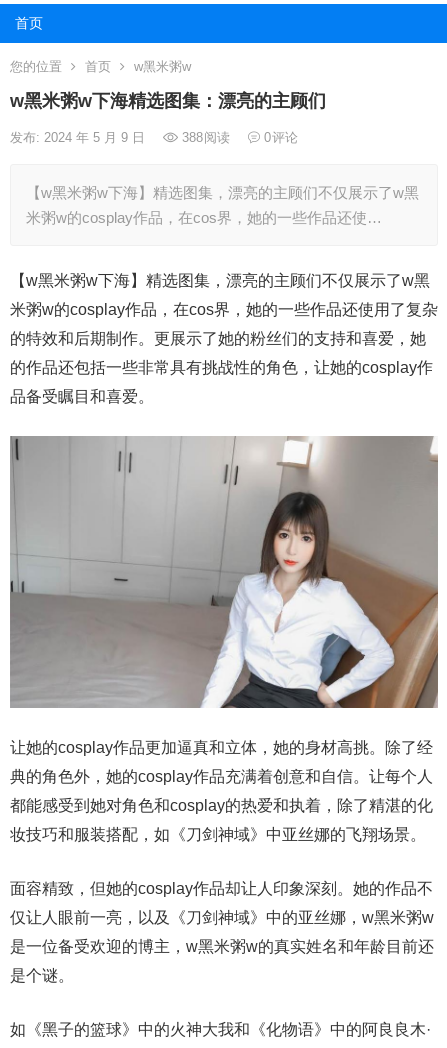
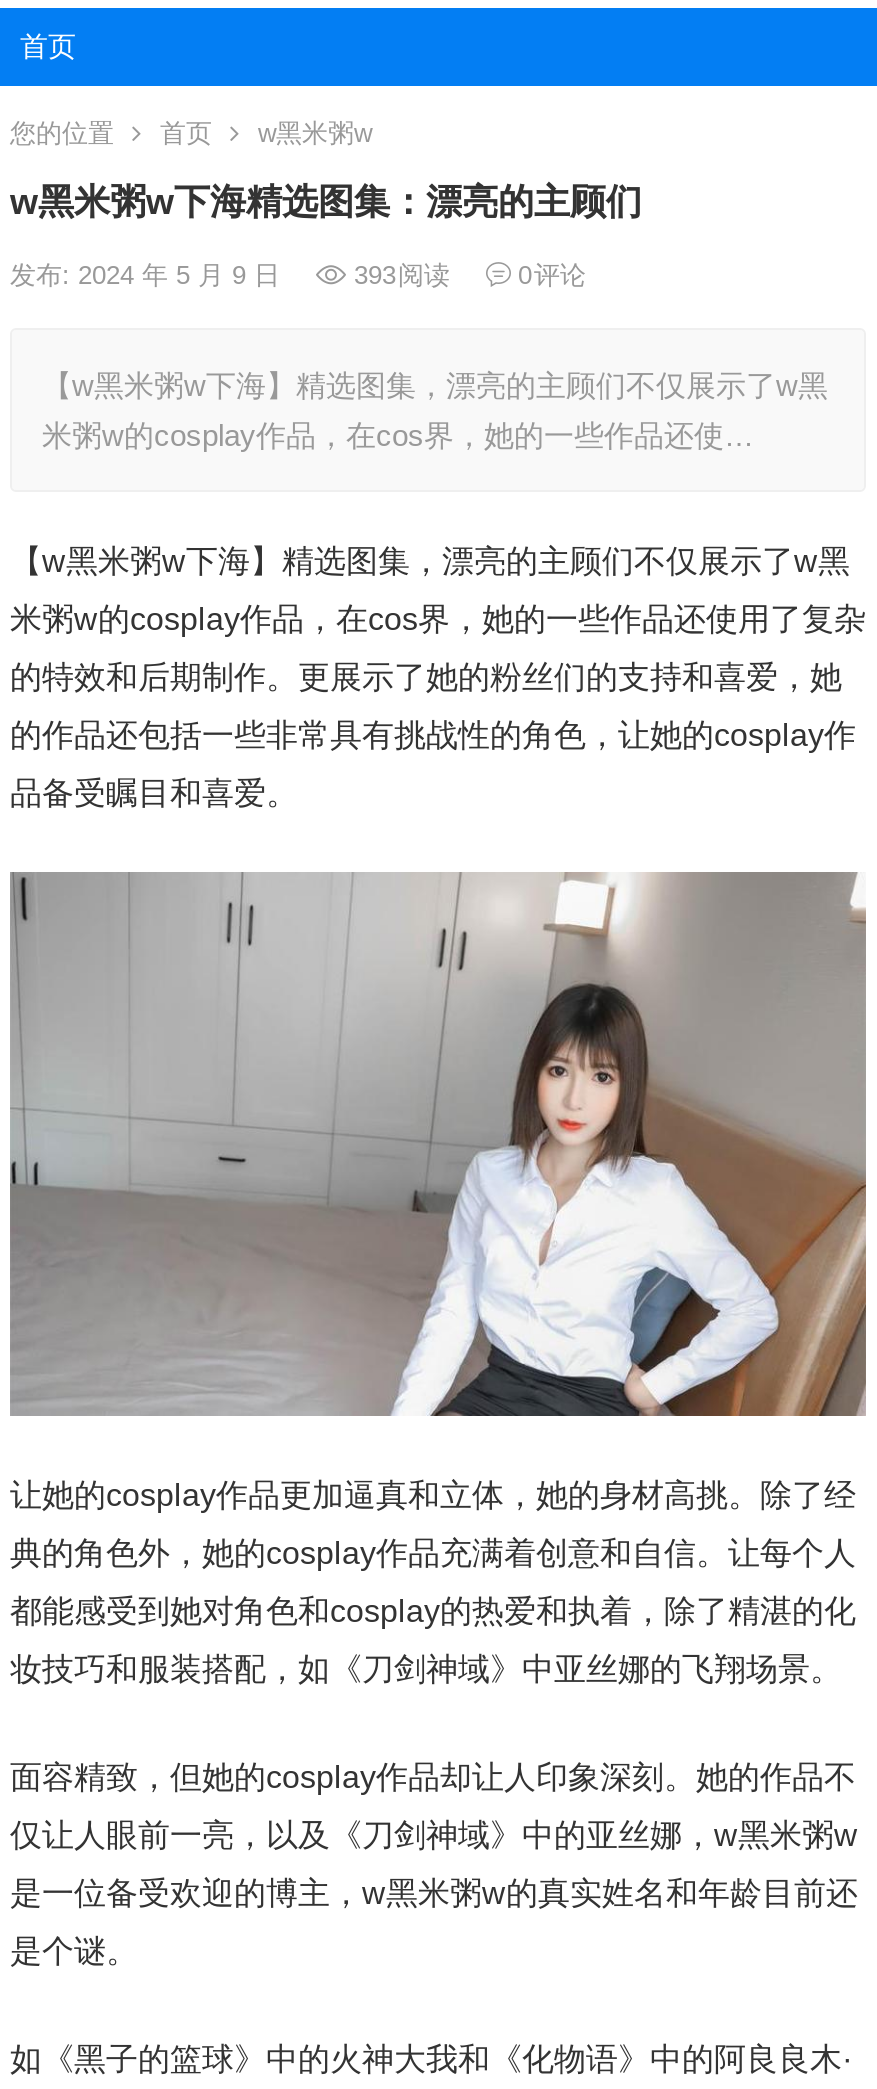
- 发布: 2024 年 5 月 9 日 388阅读 0评论
+ 发布: 2024 年 5 月 9 日 393阅读 0评论
